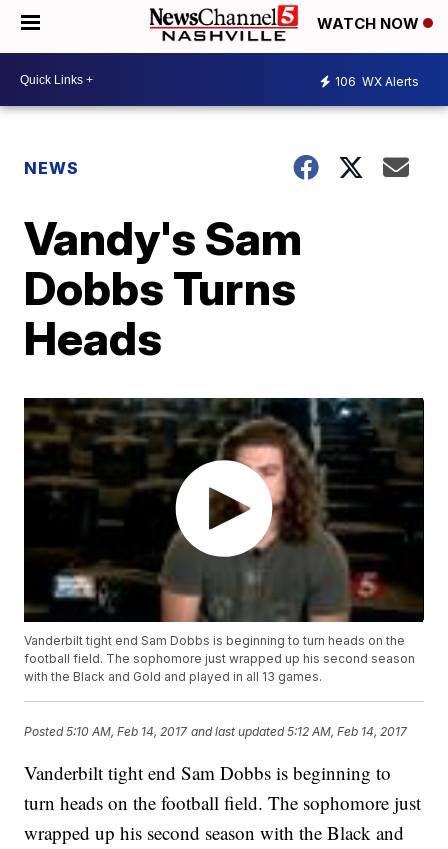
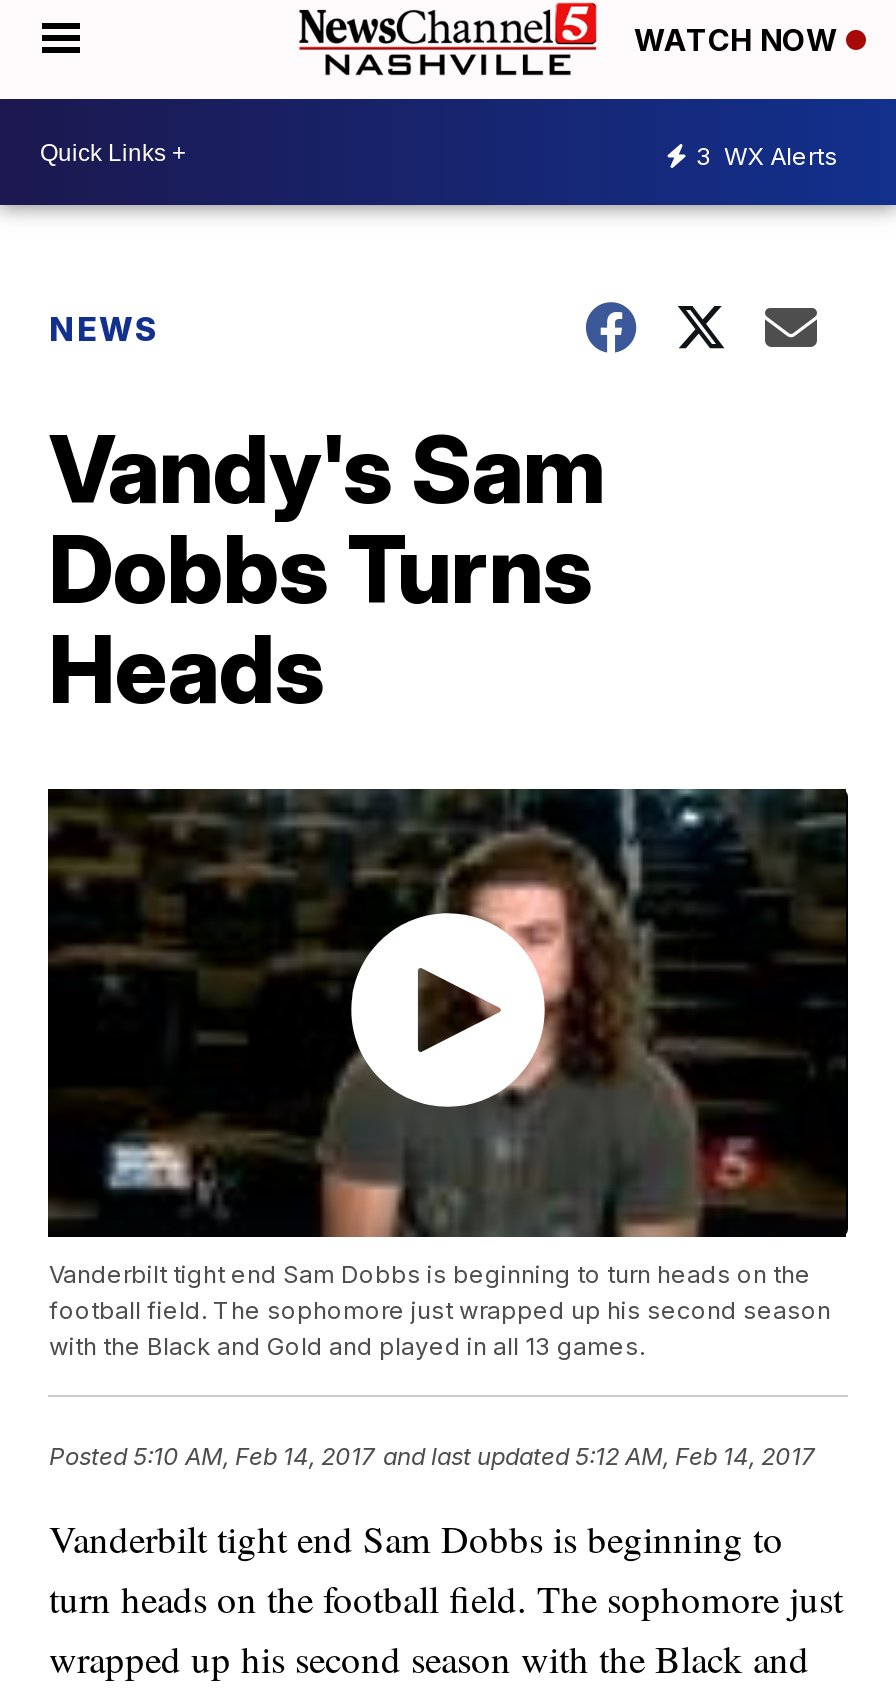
- 106 WX Alerts
+ 3 WX Alerts
